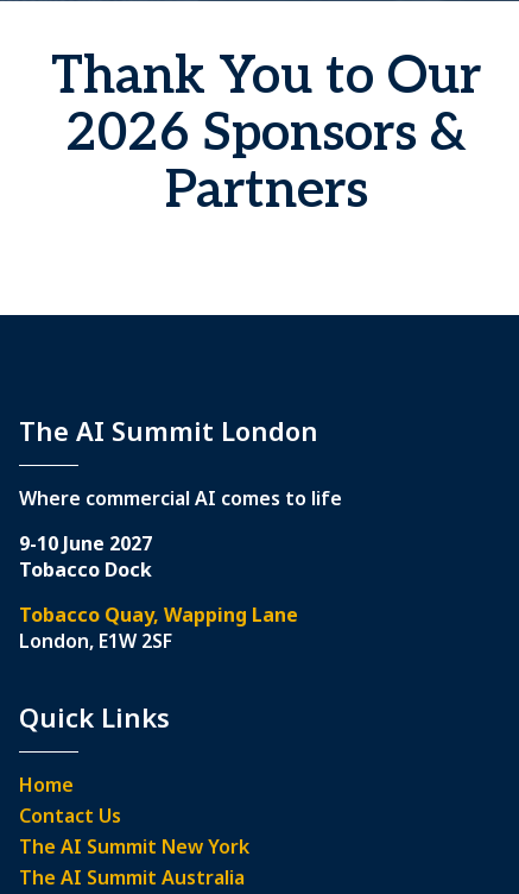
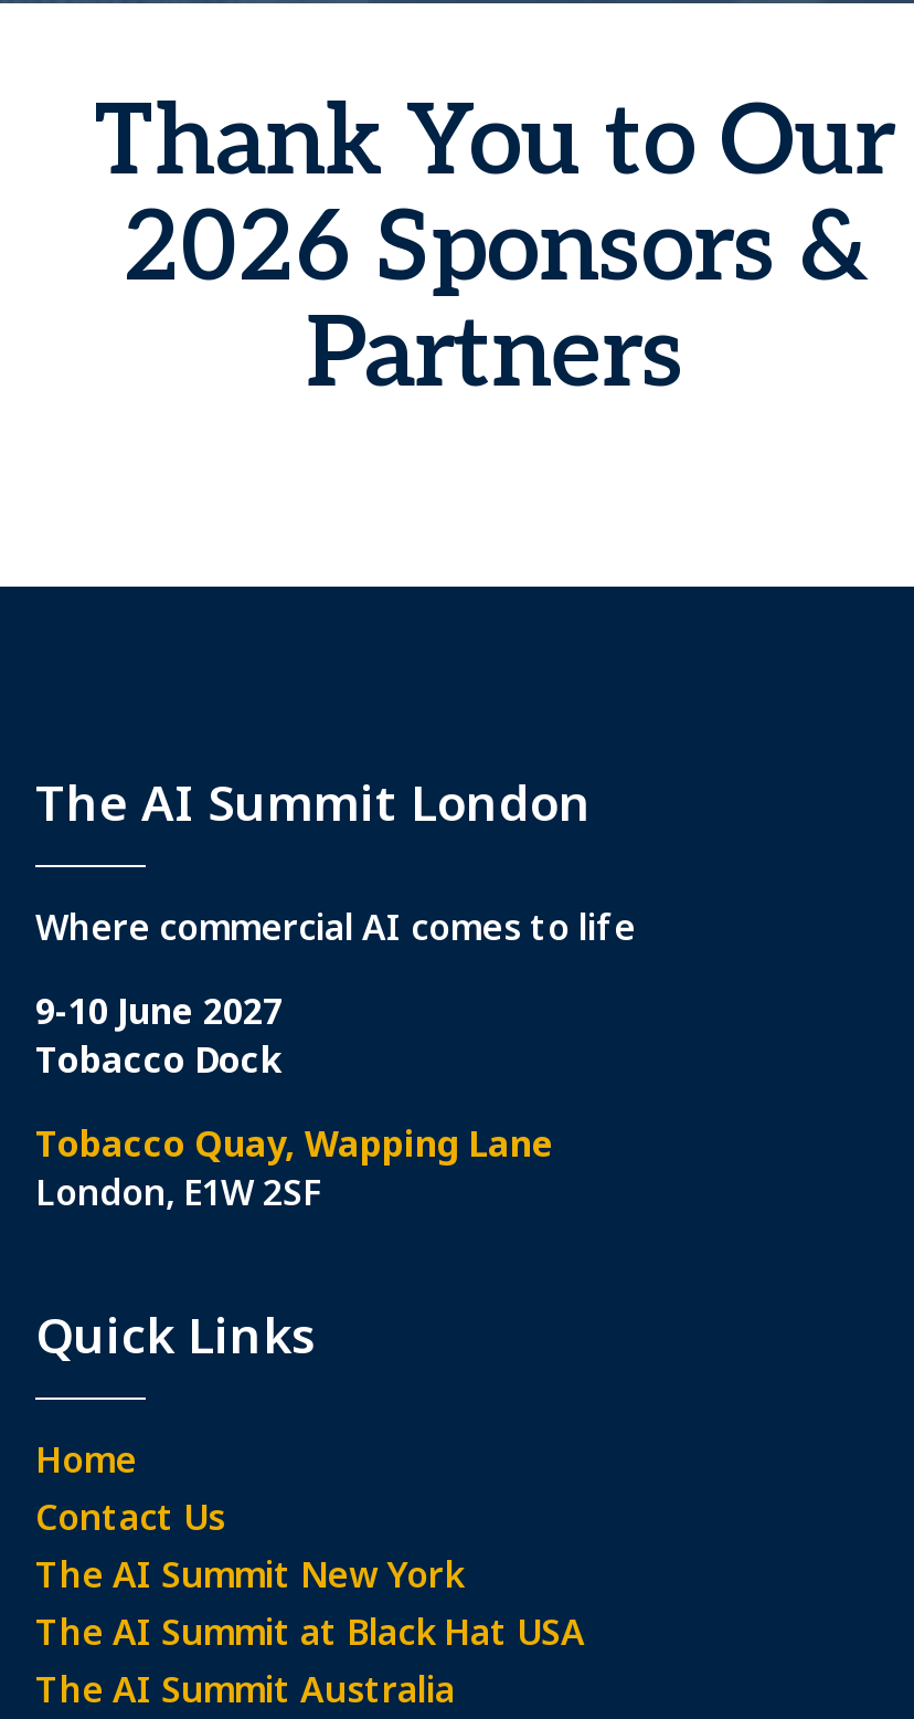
+ The AI Summit at Black Hat USA
